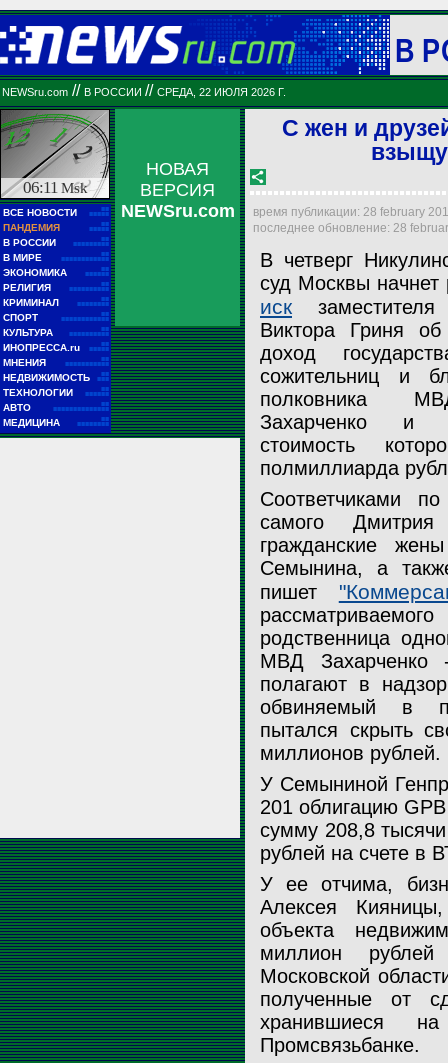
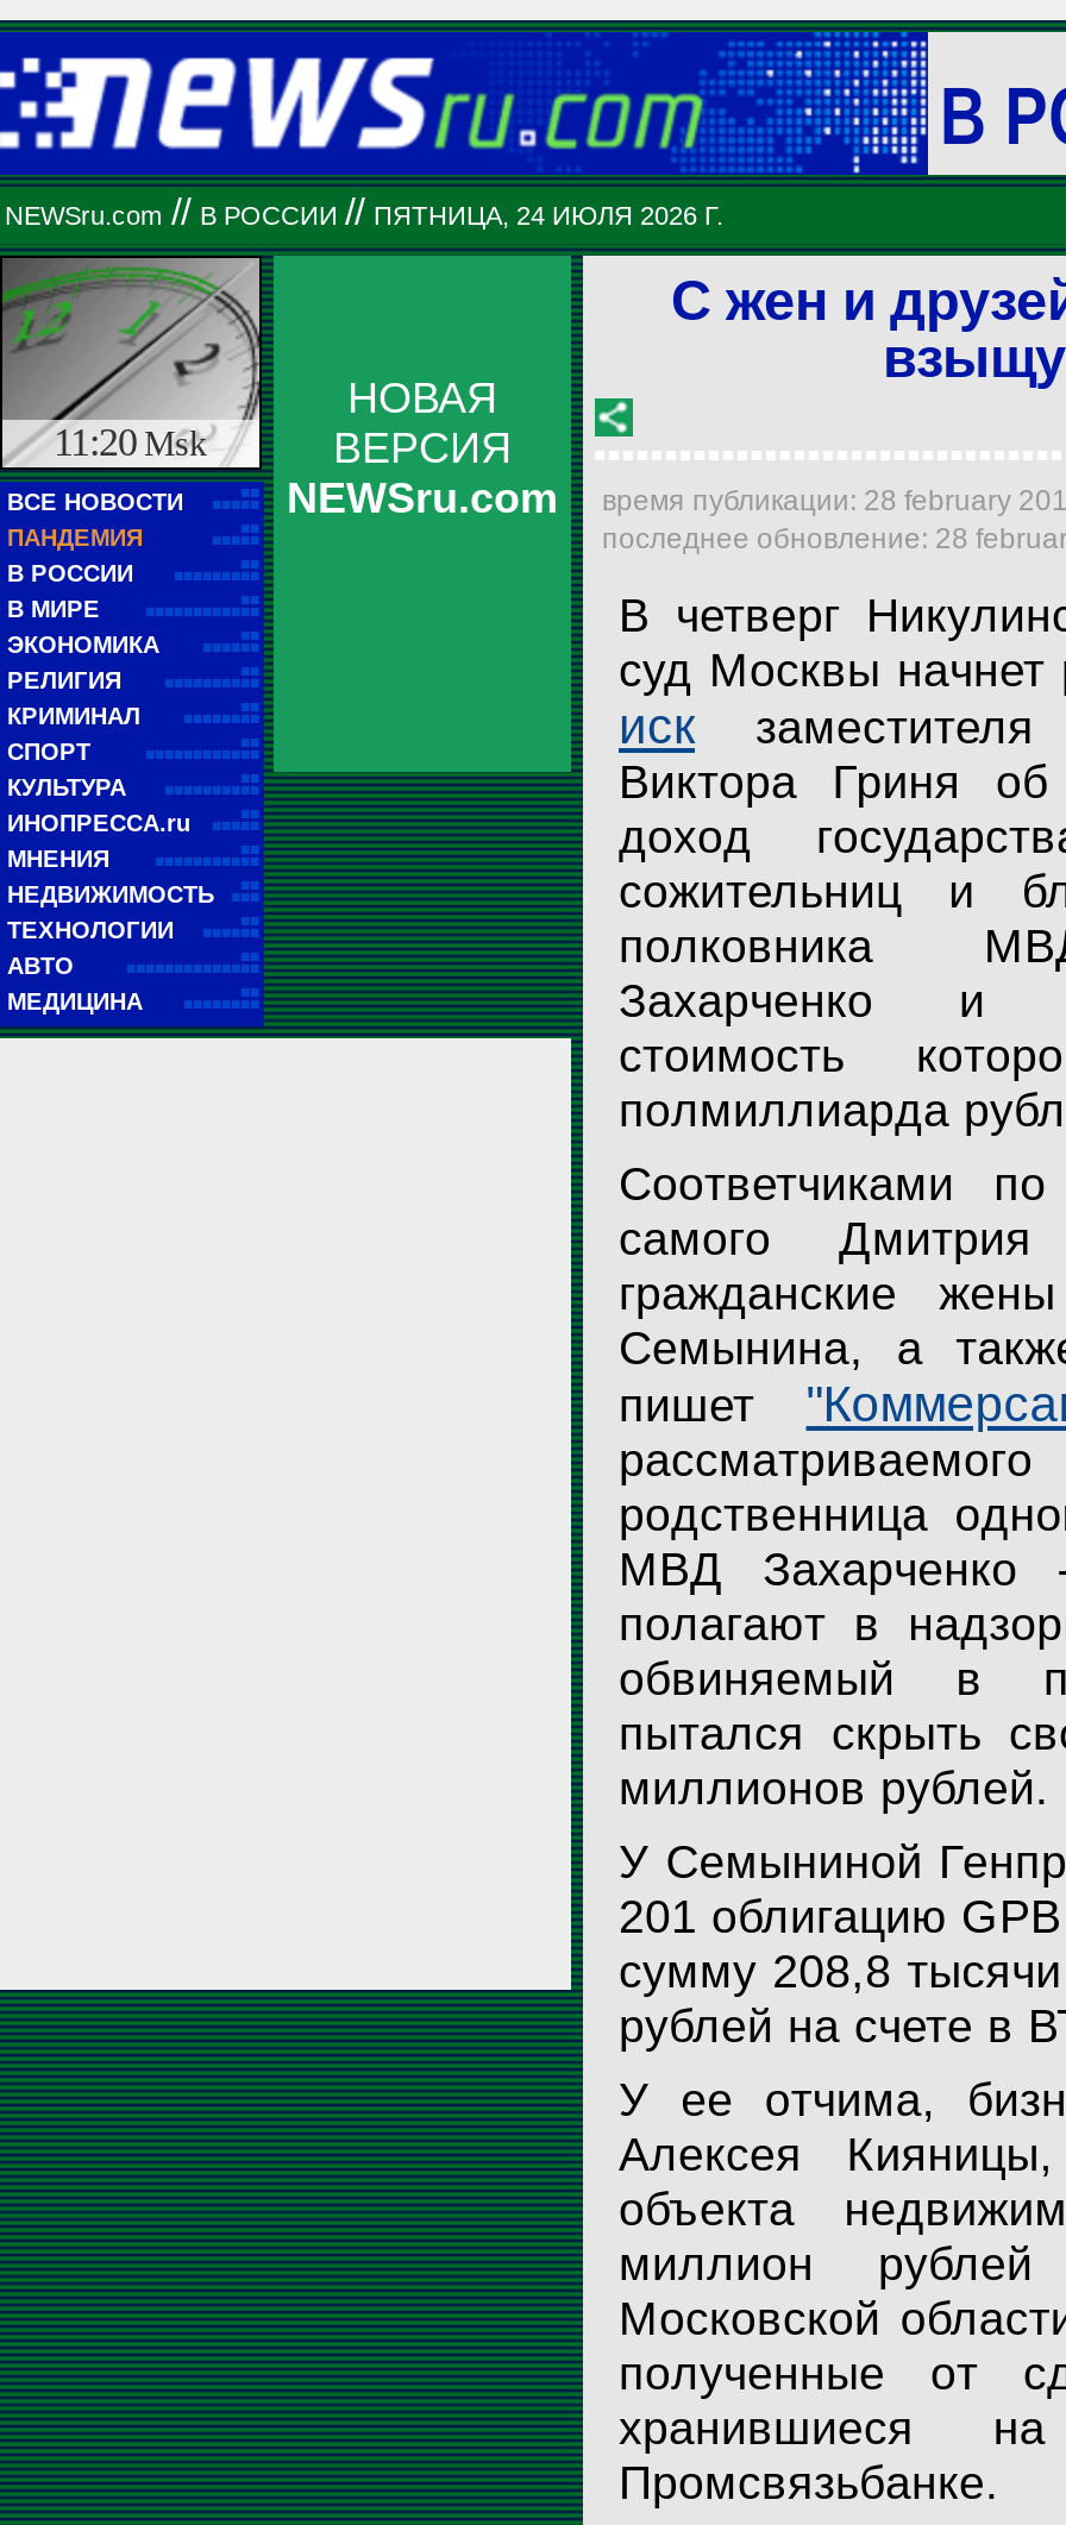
- NEWSru.com // В РОССИИ // СРЕДА, 22 ИЮЛЯ 2026 Г.
+ NEWSru.com // В РОССИИ // ПЯТНИЦА, 24 ИЮЛЯ 2026 Г.

- 06:11 Msk
+ 11:20 Msk
